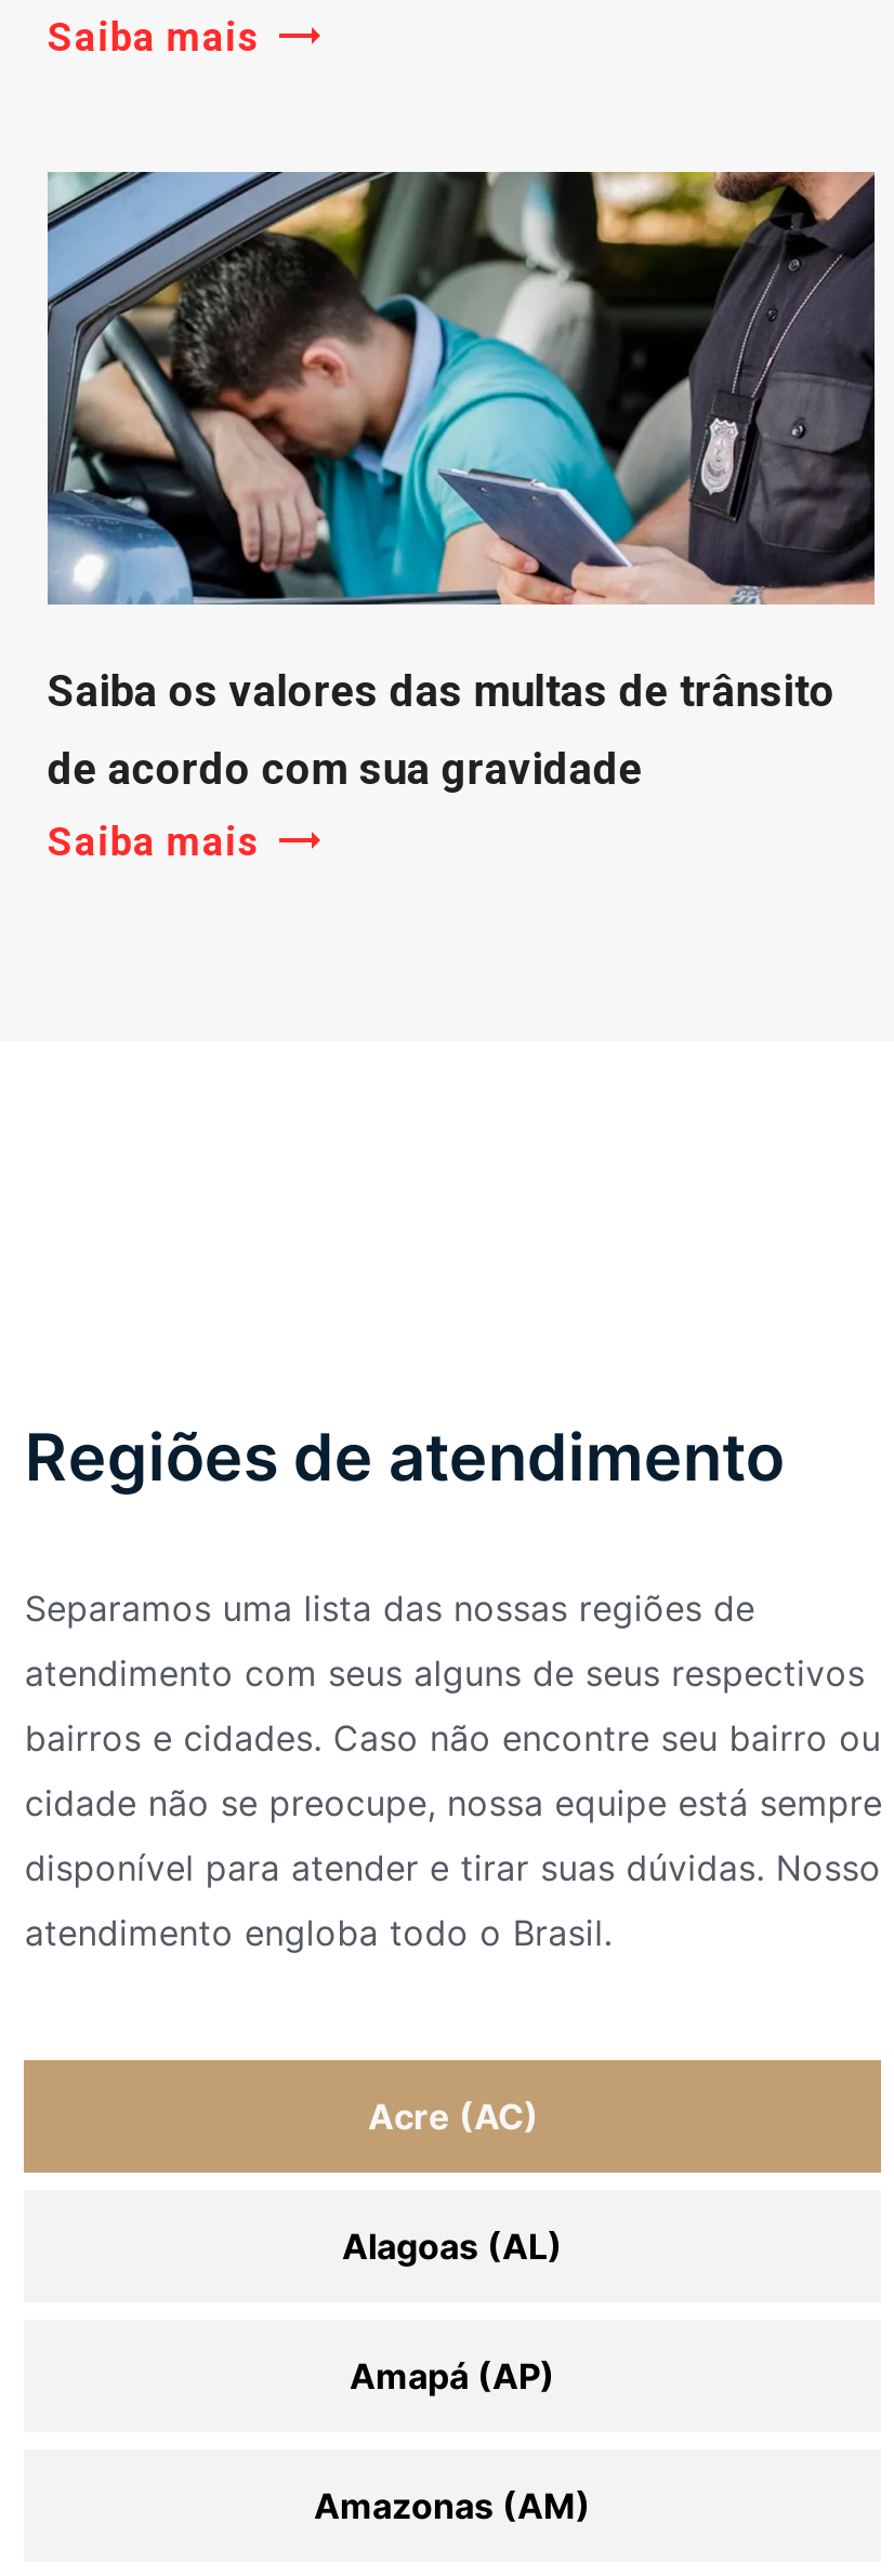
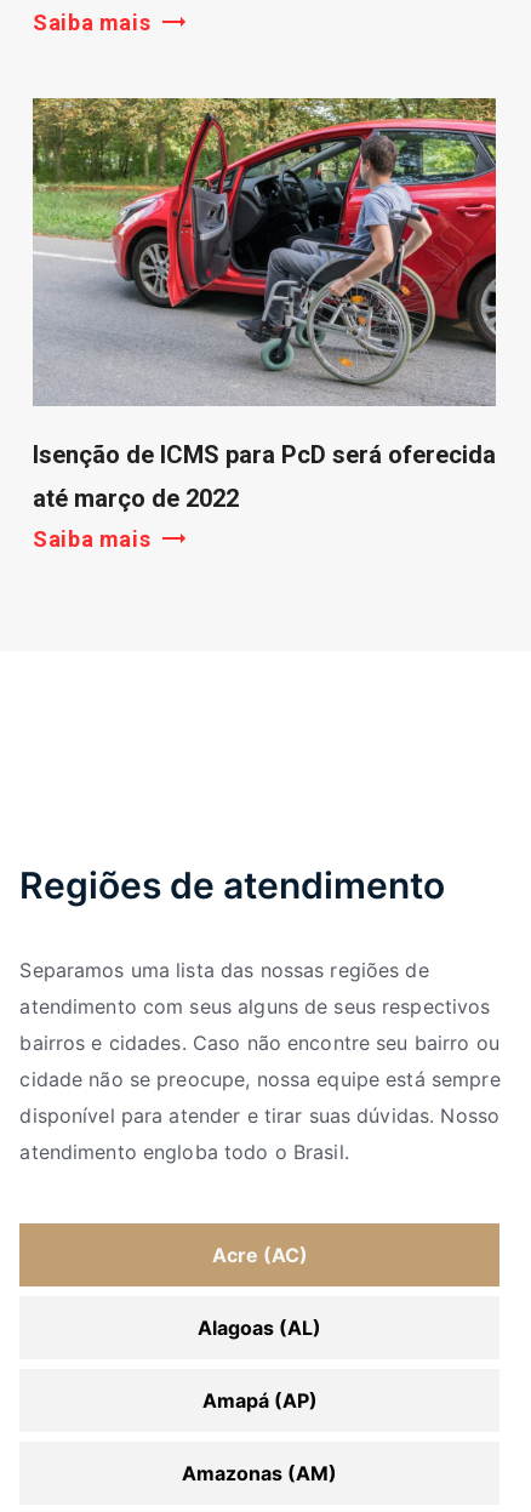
- [image]
- Saiba os valores das multas de trânsito
+ [image]
+ Isenção de ICMS para PcD será oferecida

- de acordo com sua gravidade
+ até março de 2022
